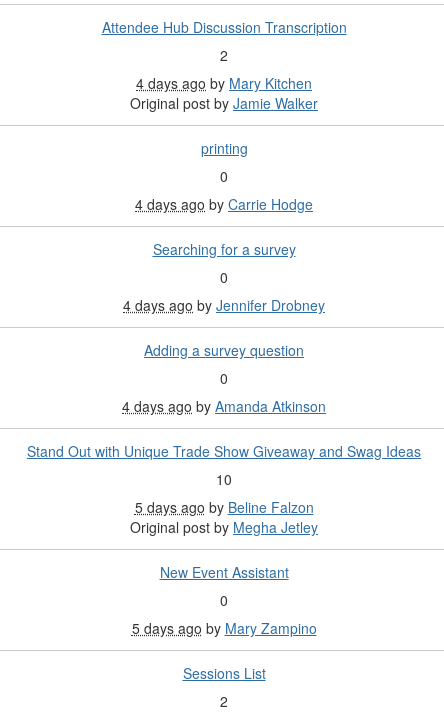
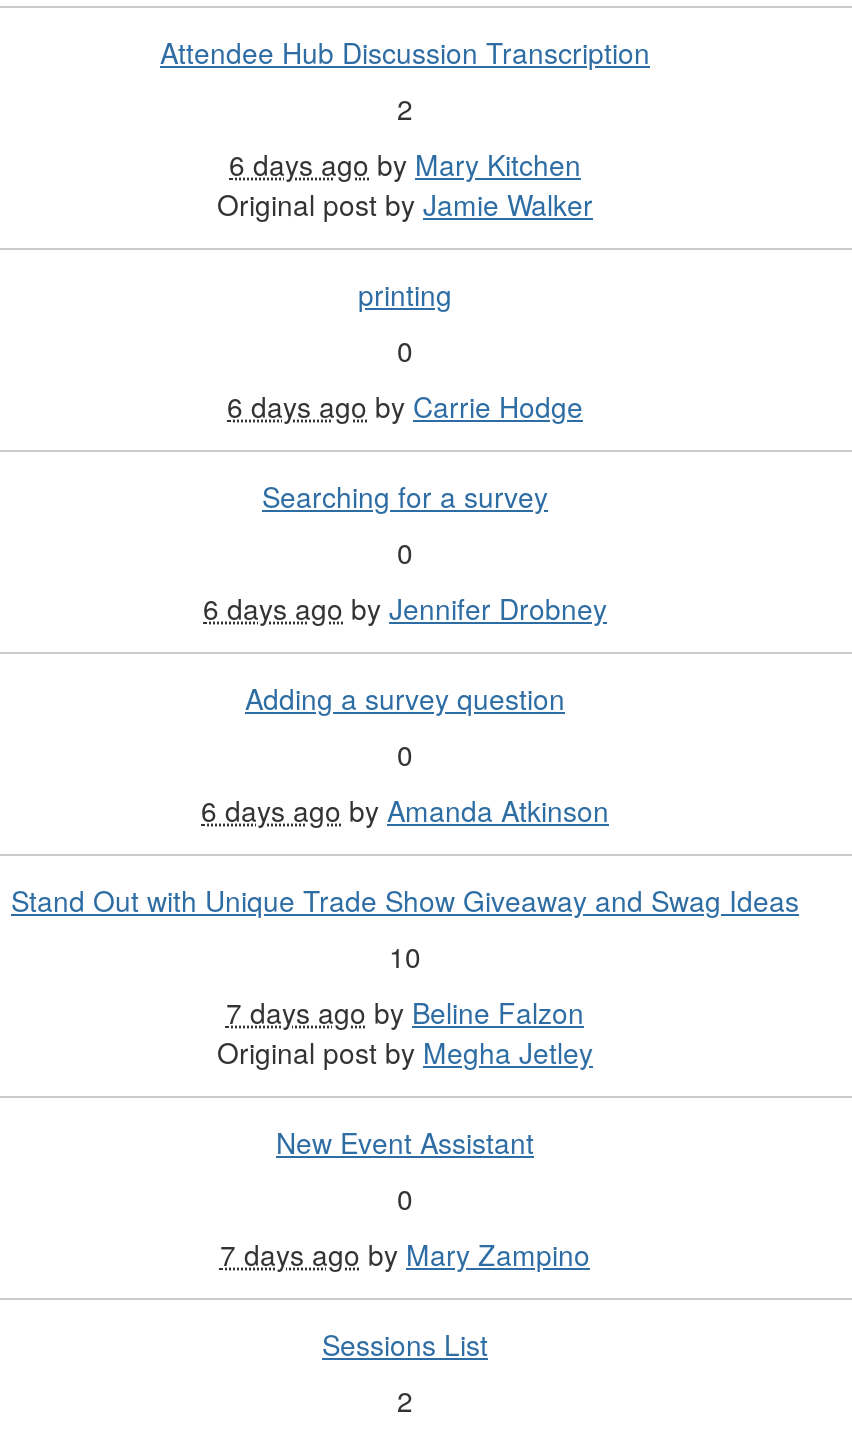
- 4 days ago by Mary Kitchen
+ 6 days ago by Mary Kitchen

- 4 days ago by Carrie Hodge
+ 6 days ago by Carrie Hodge

- 4 days ago by Jennifer Drobney
+ 6 days ago by Jennifer Drobney

- 4 days ago by Amanda Atkinson
+ 6 days ago by Amanda Atkinson

- 5 days ago by Beline Falzon
+ 7 days ago by Beline Falzon

- 5 days ago by Mary Zampino
+ 7 days ago by Mary Zampino
